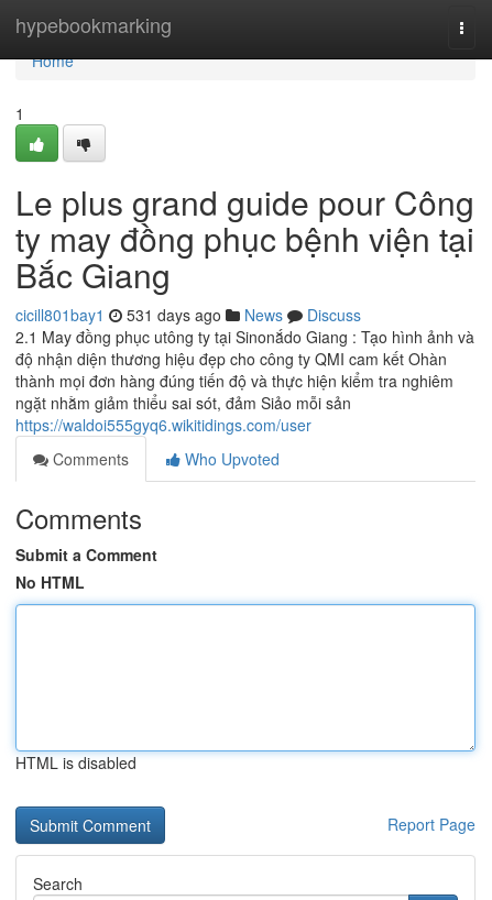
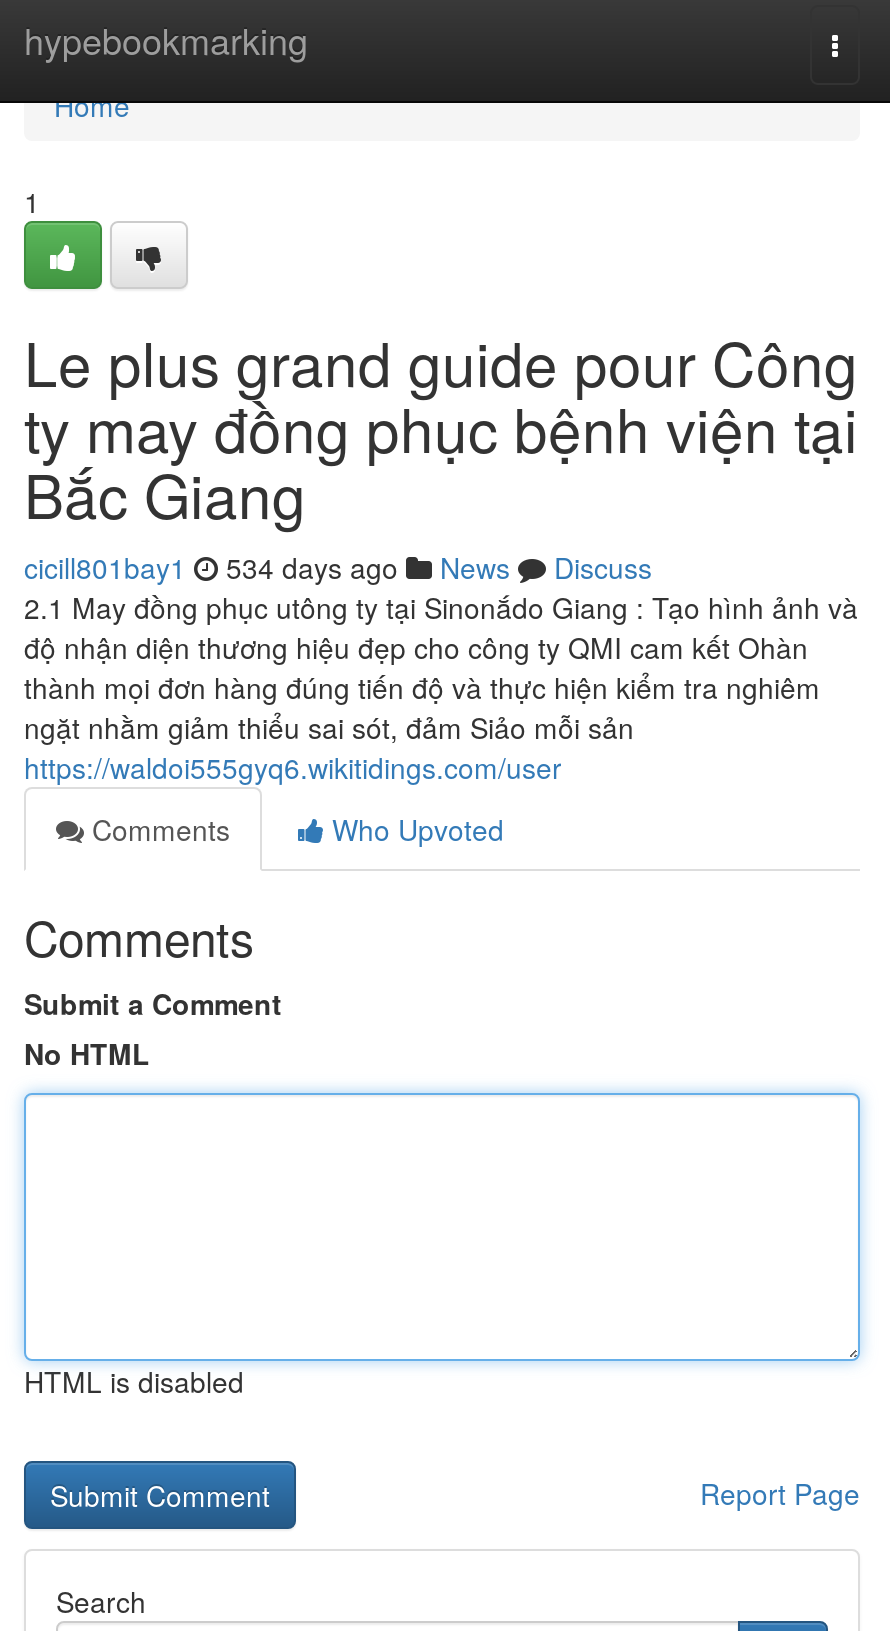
- cicill801bay1 531 days ago News Discuss
+ cicill801bay1 534 days ago News Discuss
